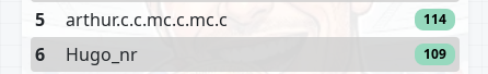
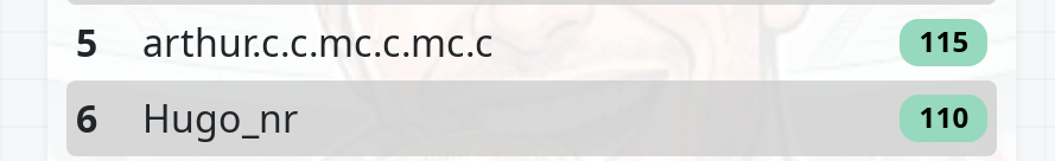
- 114
+ 115

- 109
+ 110
